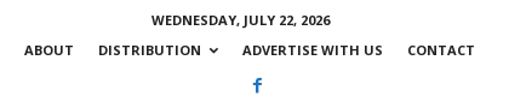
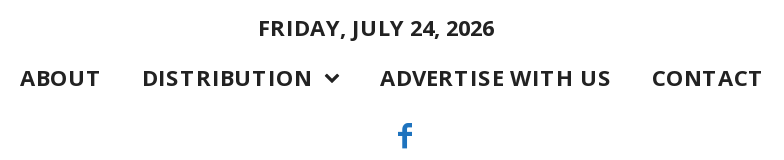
- WEDNESDAY, JULY 22, 2026
+ FRIDAY, JULY 24, 2026
